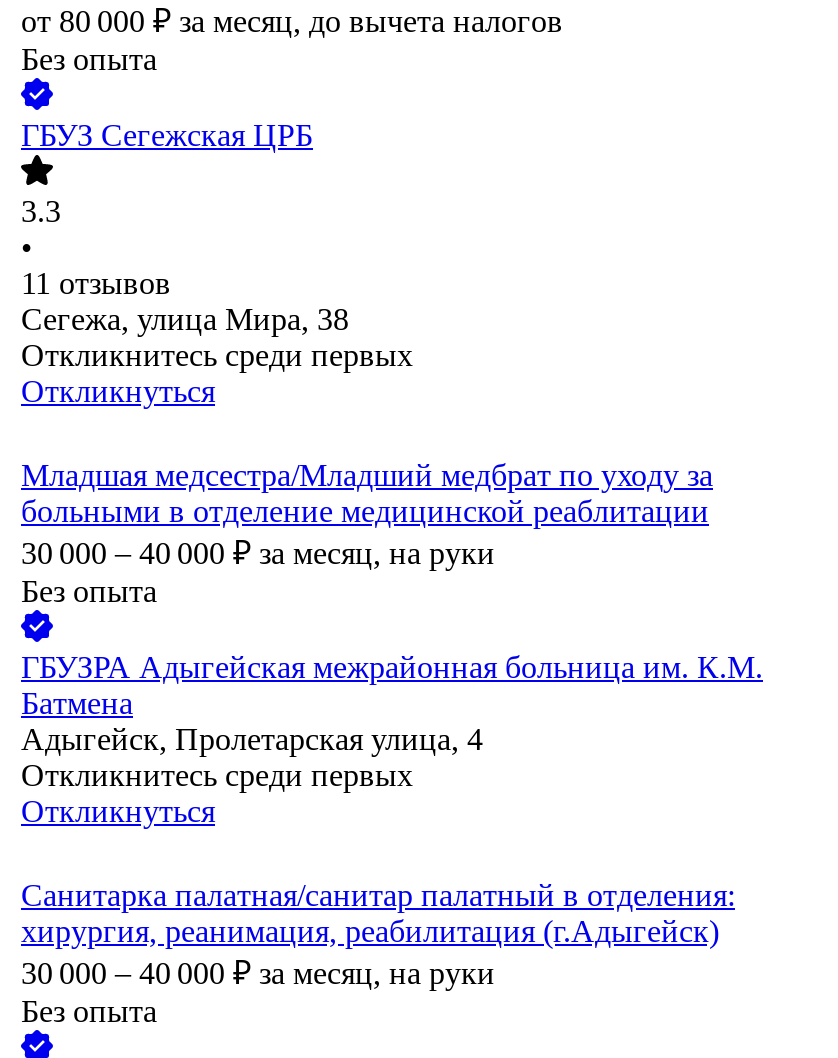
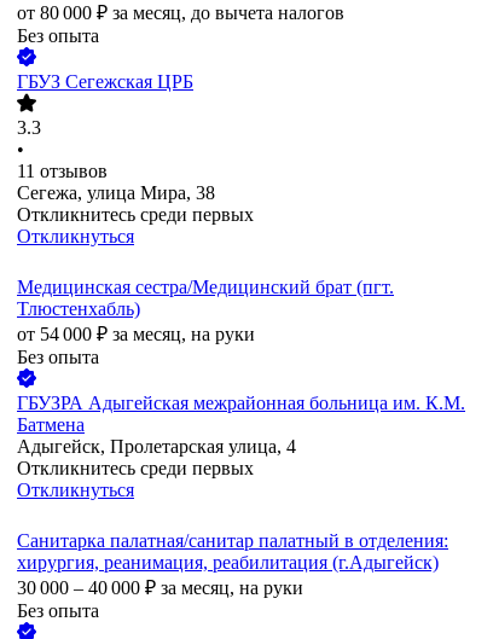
- Младшая медсестра/Младший медбрат по уходу за
- больными в отделение медицинской реаблитации
- 30 000 – 40 000 ₽ за месяц, на руки
+ Медицинская сестра/Медицинский брат (пгт.
+ Тлюстенхабль)
+ от 54 000 ₽ за месяц, на руки
